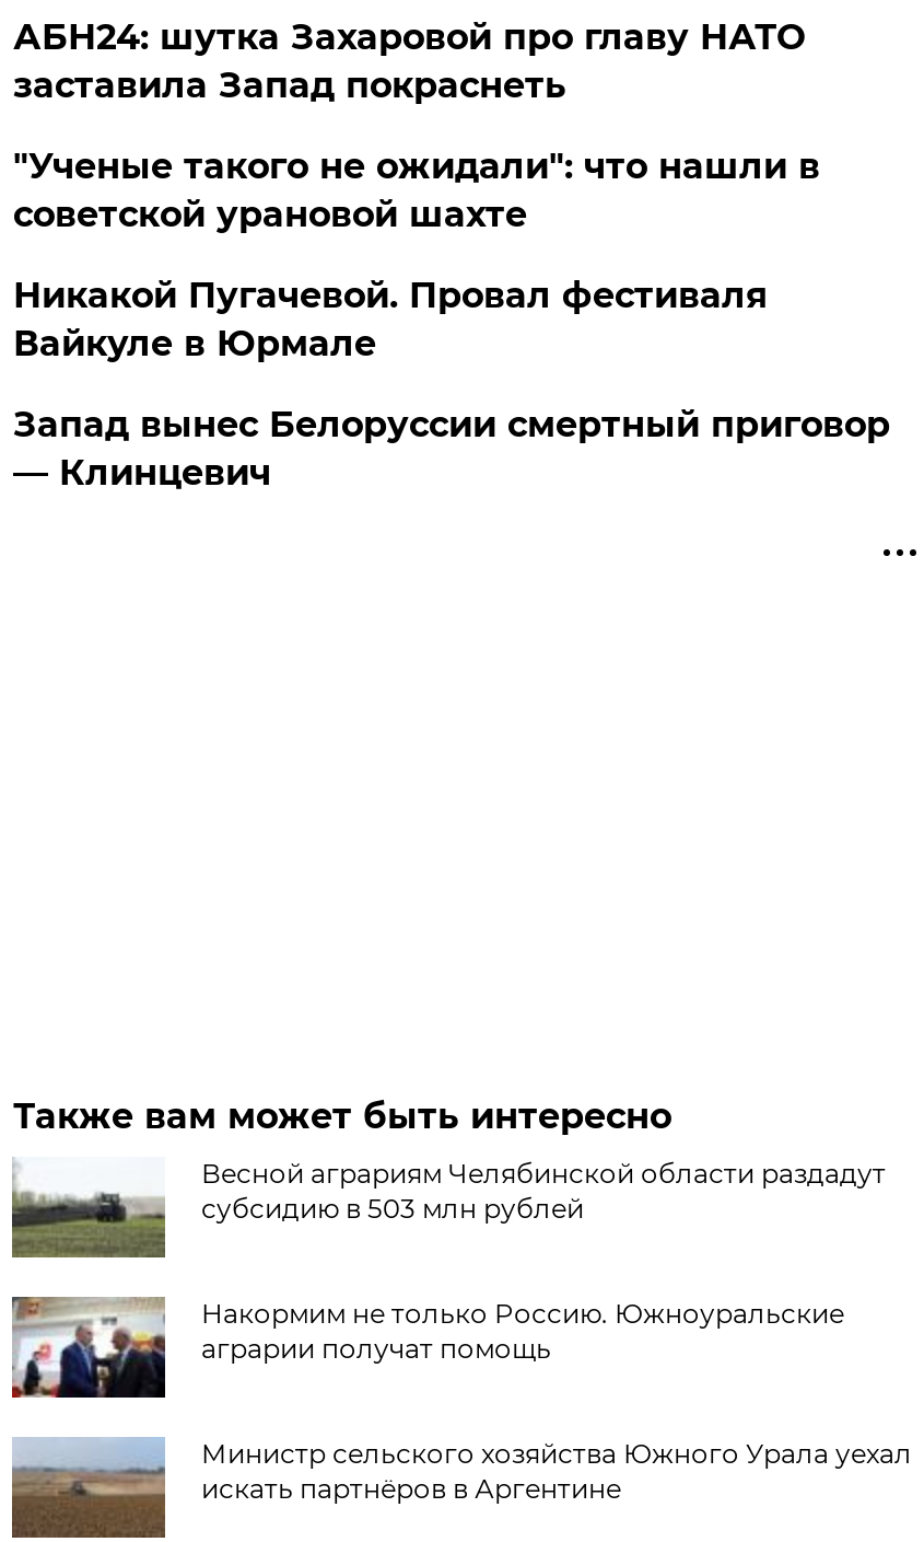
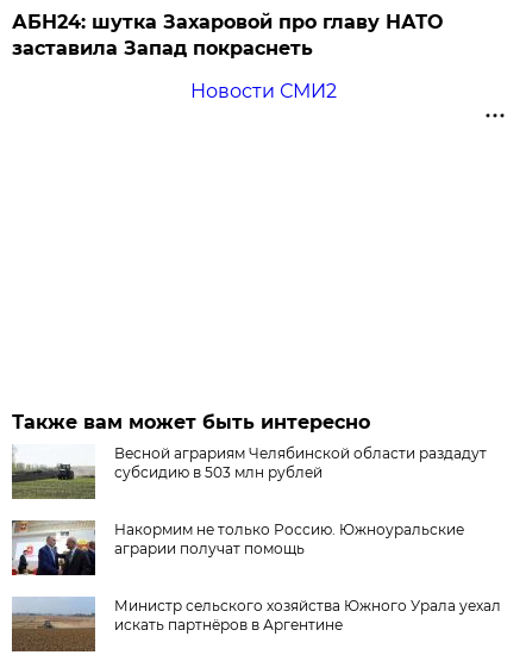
- "Ученые такого не ожидали": что нашли в
- советской урановой шахте
- Никакой Пугачевой. Провал фестиваля
- Вайкуле в Юрмале
- Запад вынес Белоруссии смертный приговор
- — Клинцевич
+ Новости СМИ2
